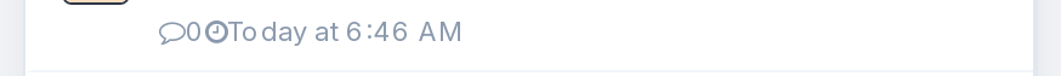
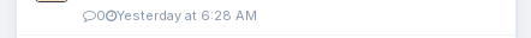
- Today at 6:46 AM
+ Yesterday at 6:28 AM
